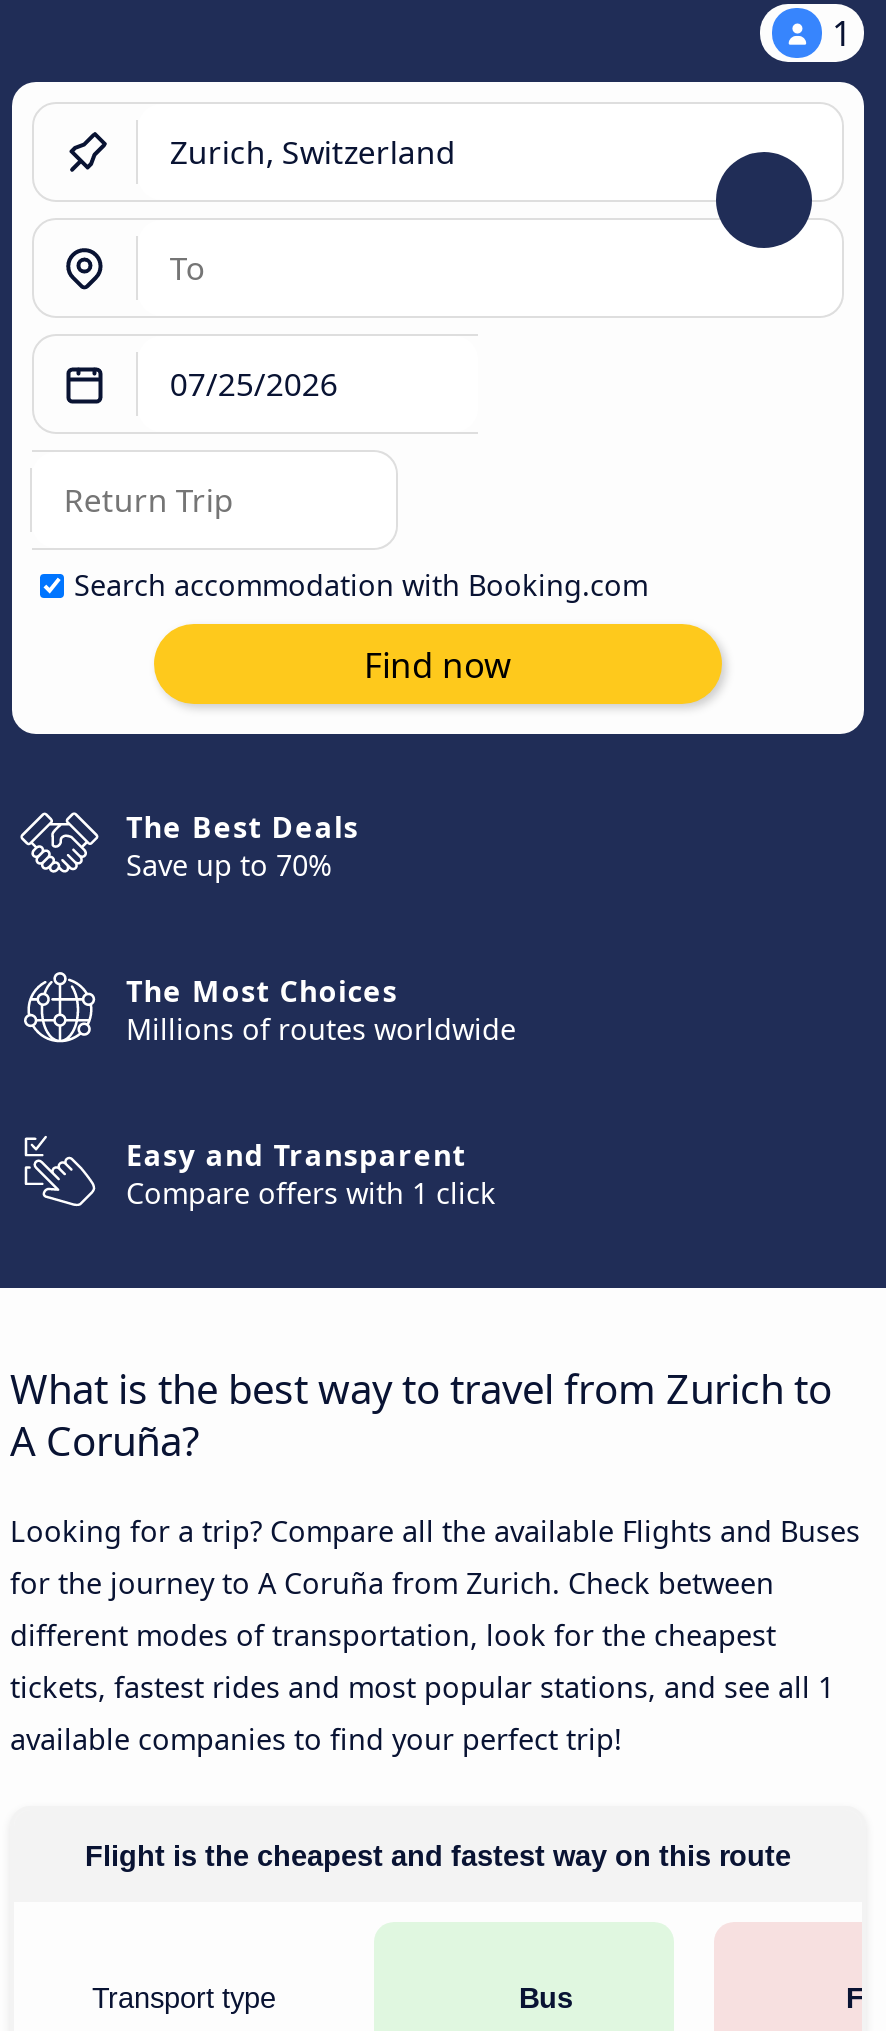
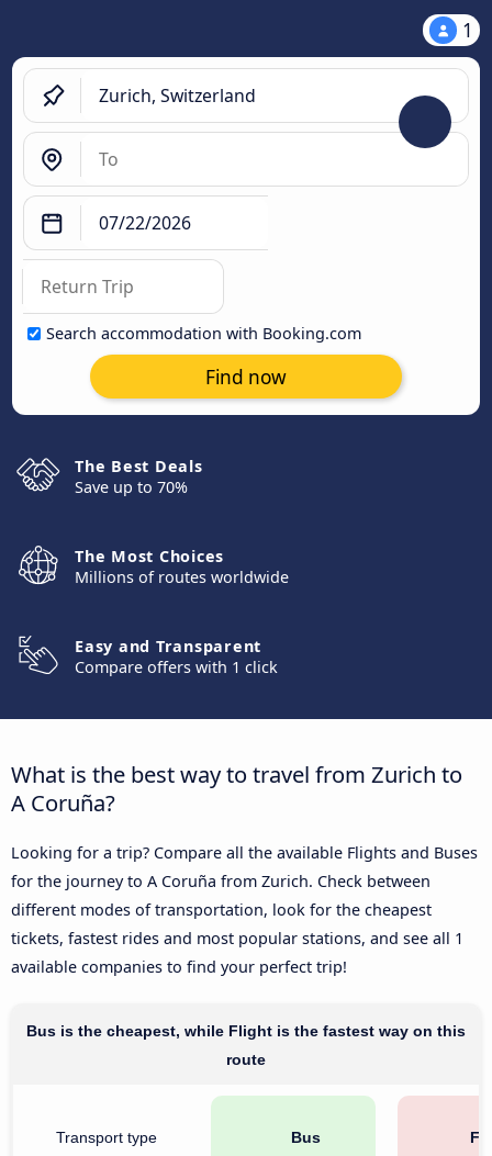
- Flight is the cheapest and fastest way on this route
+ Bus is the cheapest, while Flight is the fastest way on this
+ route
